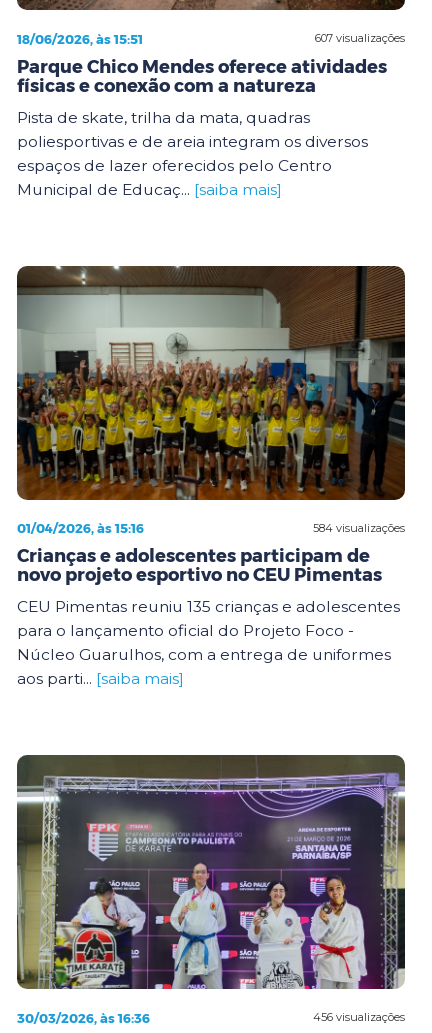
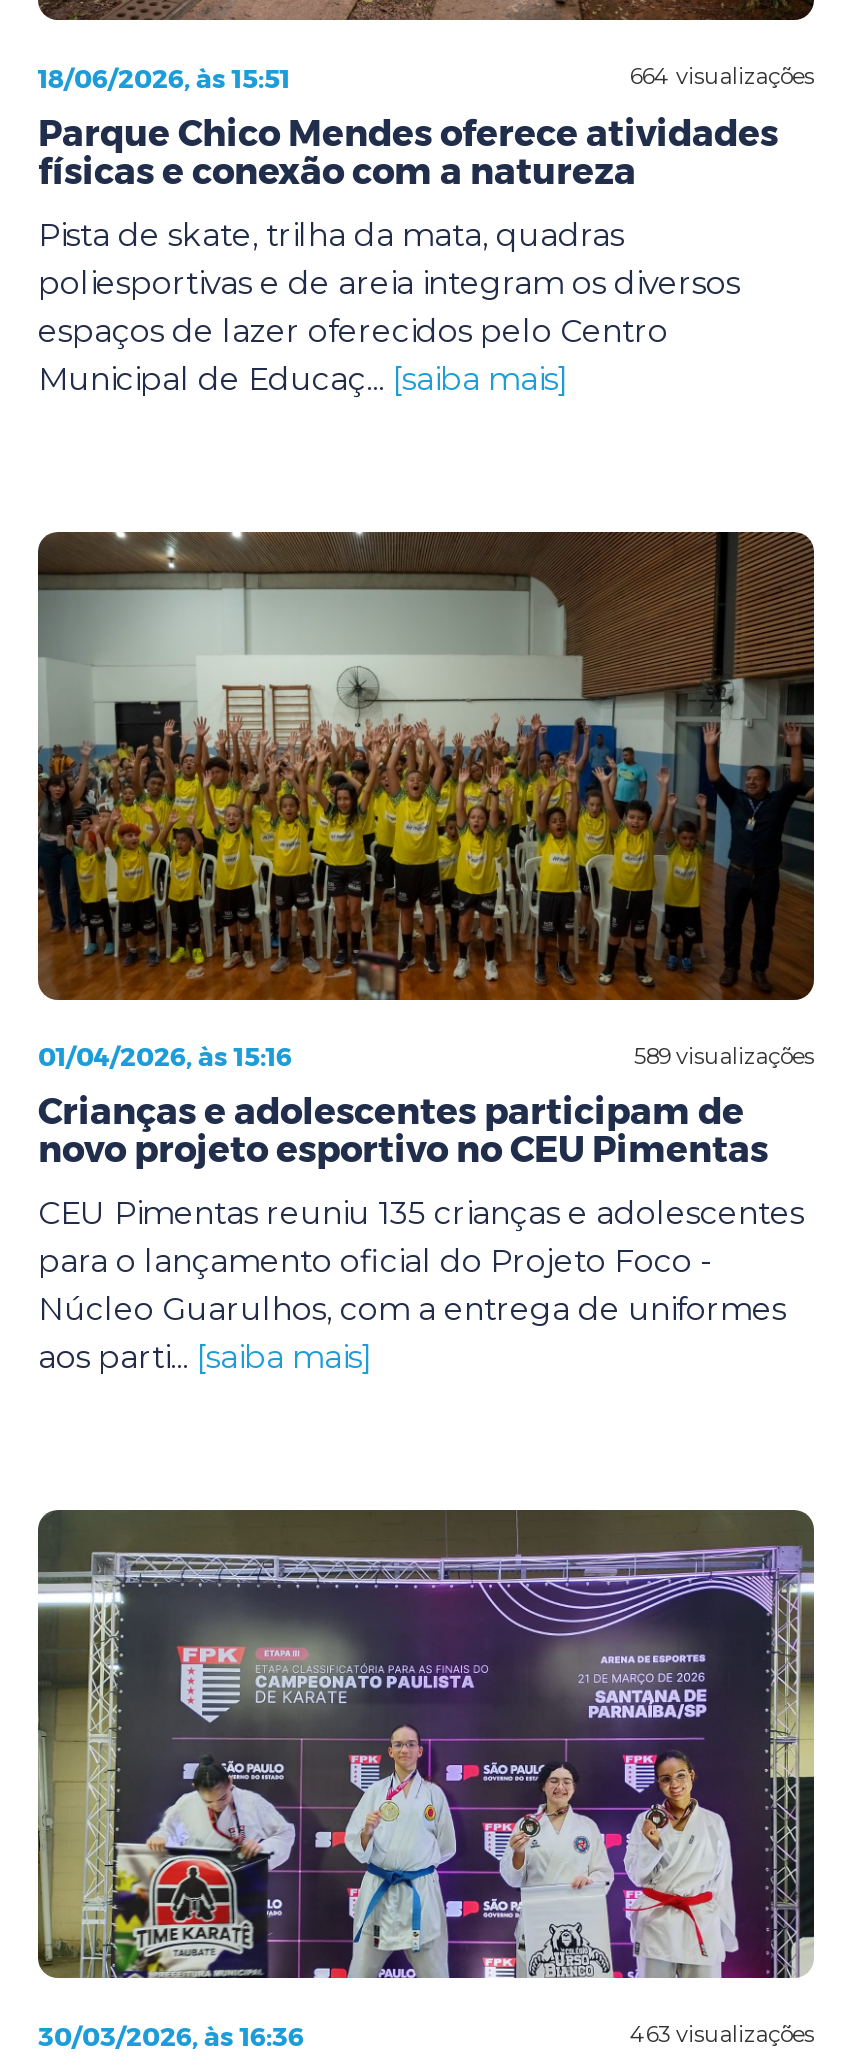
- 607 visualizações
+ 664 visualizações

- 584 visualizações
+ 589 visualizações

- 456 visualizações
+ 463 visualizações
